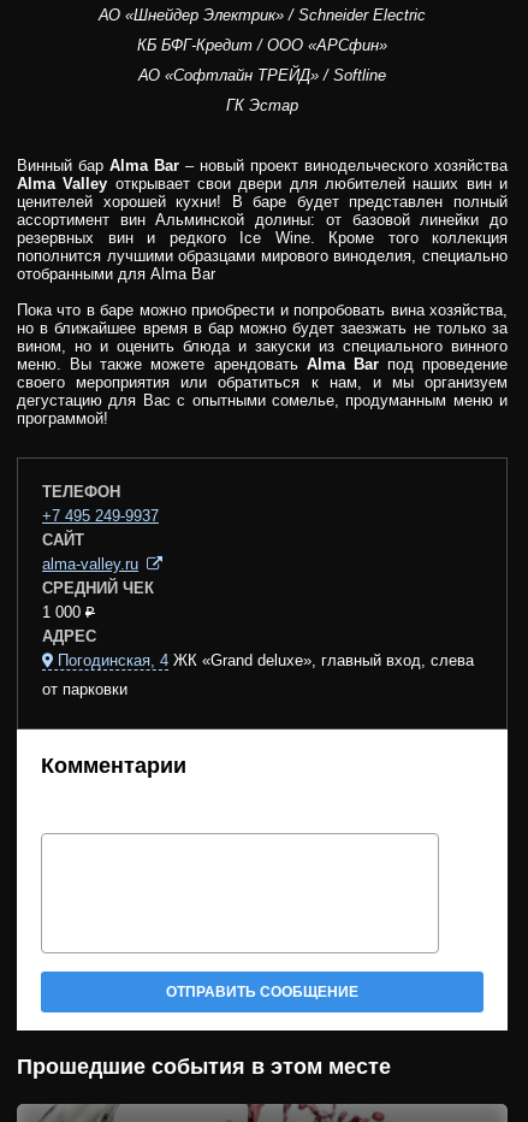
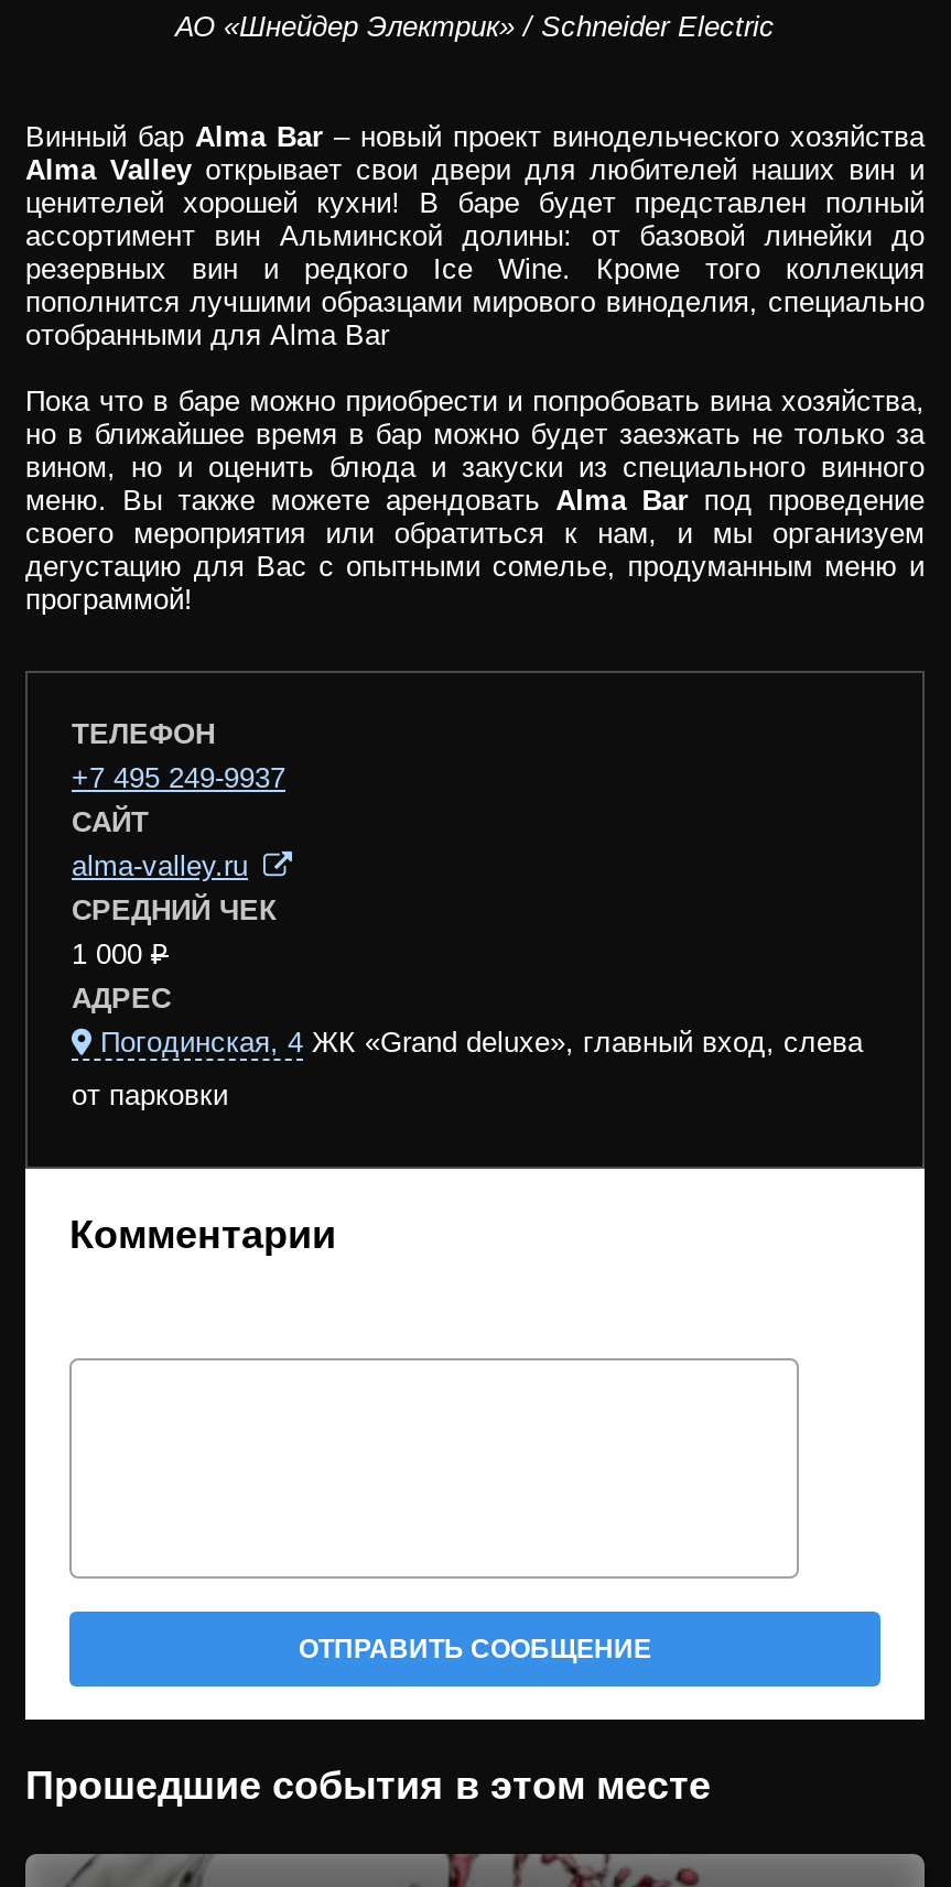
- КБ БФГ-Кредит / ООО «АРСфин»
- АО «Софтлайн ТРЕЙД» / Softline
- ГК Эстар
